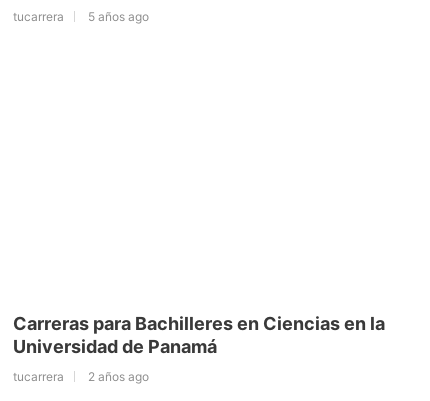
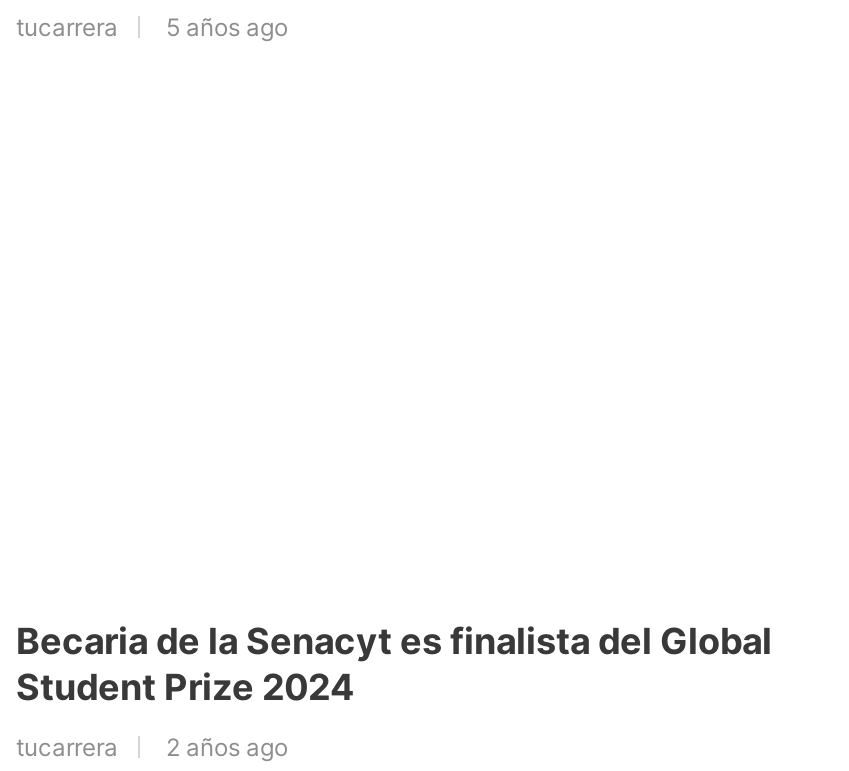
- Carreras para Bachilleres en Ciencias en la
- Universidad de Panamá
+ Becaria de la Senacyt es finalista del Global
+ Student Prize 2024
